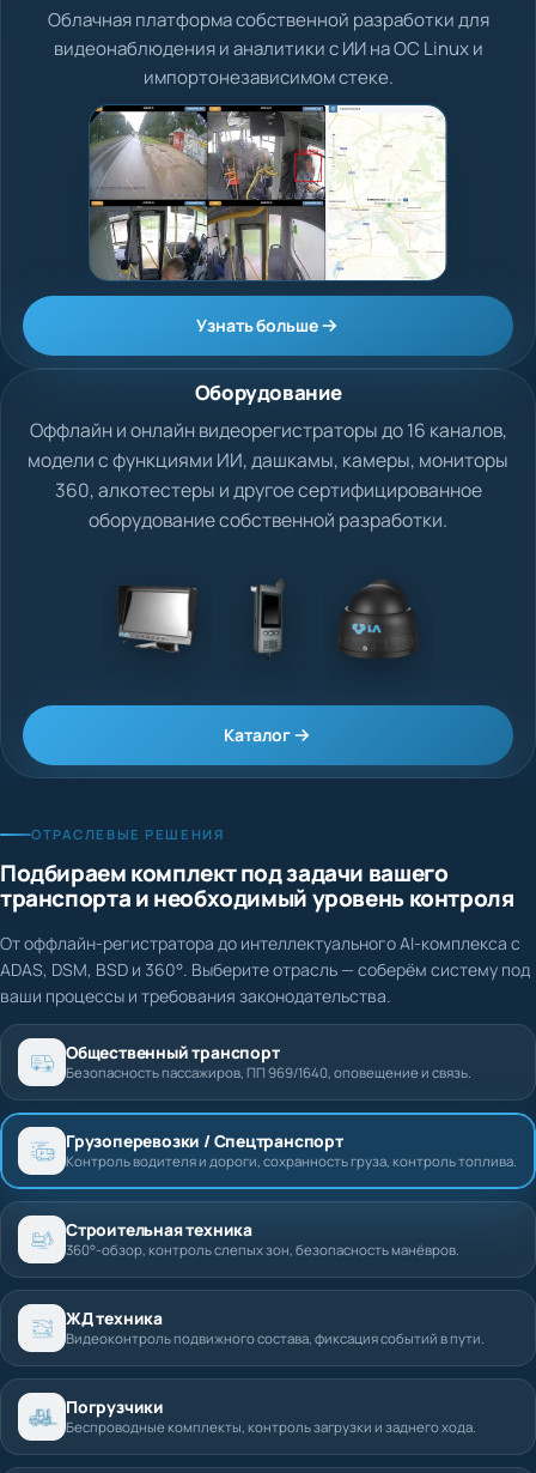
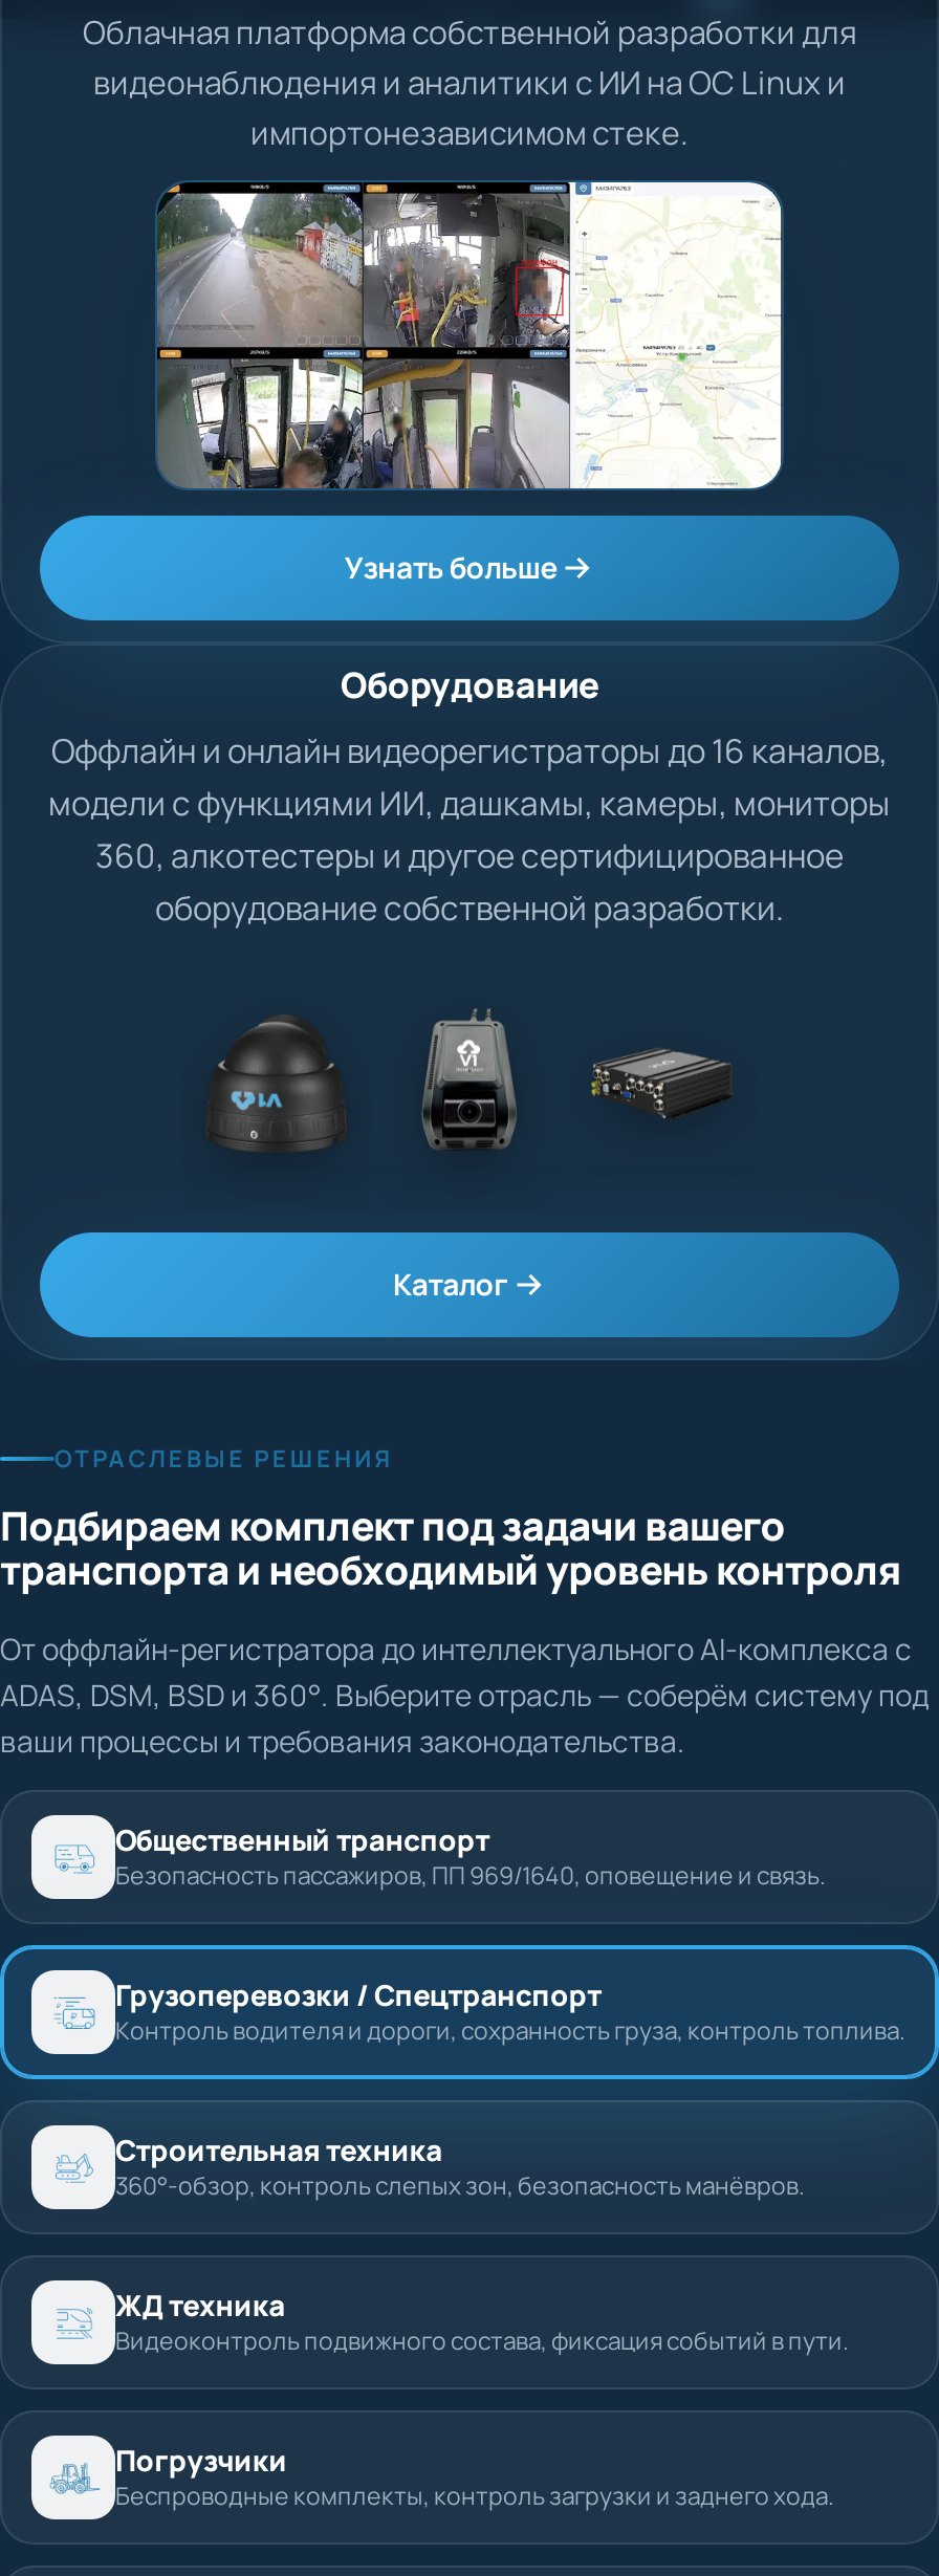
- [image]
+ [image]

- [image]
+ [image]

- [image]
+ [image]
